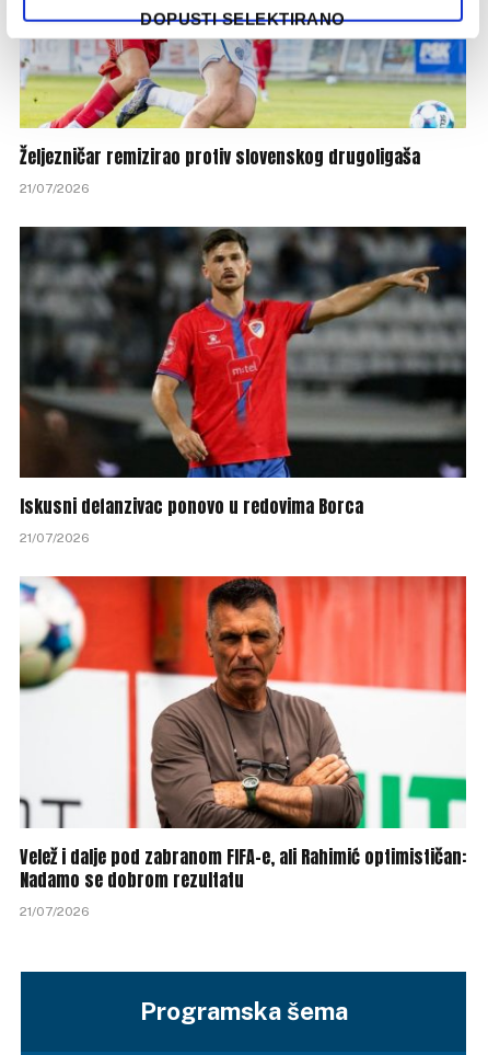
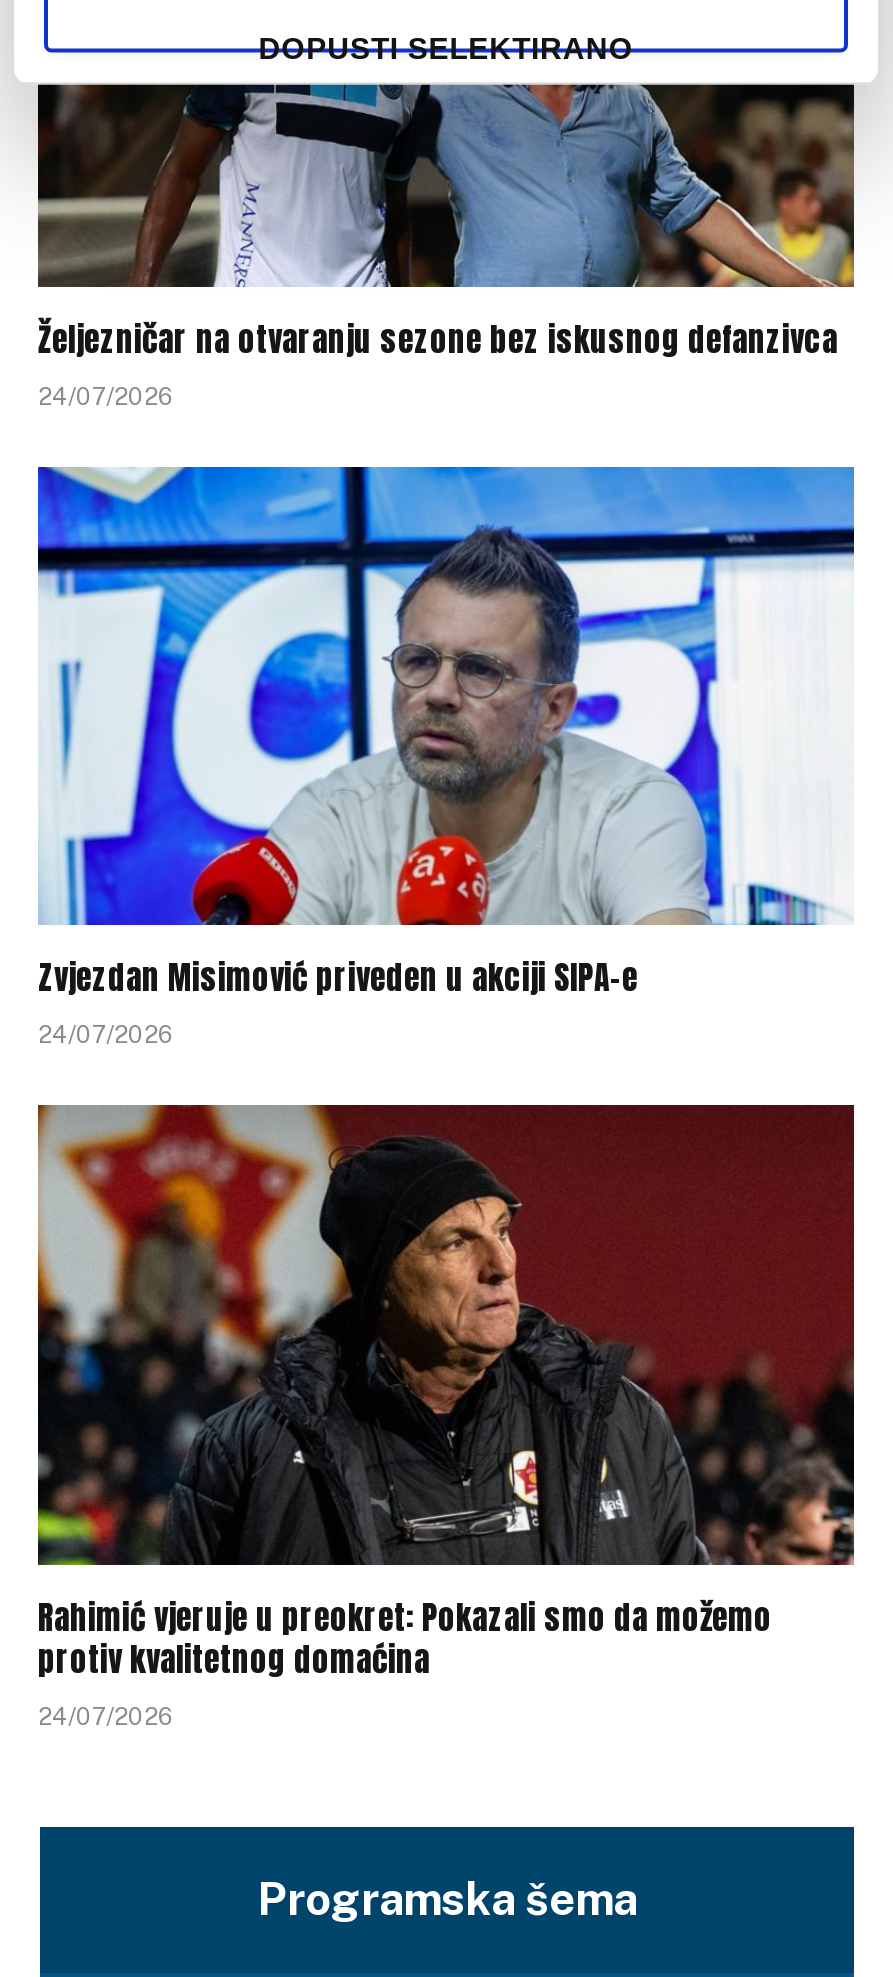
- [image]
- Željezničar remizirao protiv slovenskog drugoligaša
- 21/07/2026
+ [image]
+ Željezničar na otvaranju sezone bez iskusnog defanzivca
+ 24/07/2026

- [image]
- Iskusni defanzivac ponovo u redovima Borca
- 21/07/2026
+ [image]
+ Zvjezdan Misimović priveden u akciji SIPA-e
+ 24/07/2026

- [image]
- Velež i dalje pod zabranom FIFA-e, ali Rahimić optimističan:
- Nadamo se dobrom rezultatu
- 21/07/2026
+ [image]
+ Rahimić vjeruje u preokret: Pokazali smo da možemo
+ protiv kvalitetnog domaćina
+ 24/07/2026
